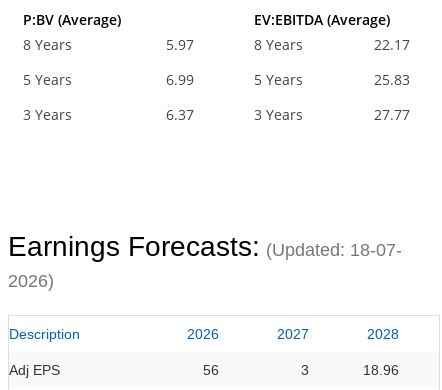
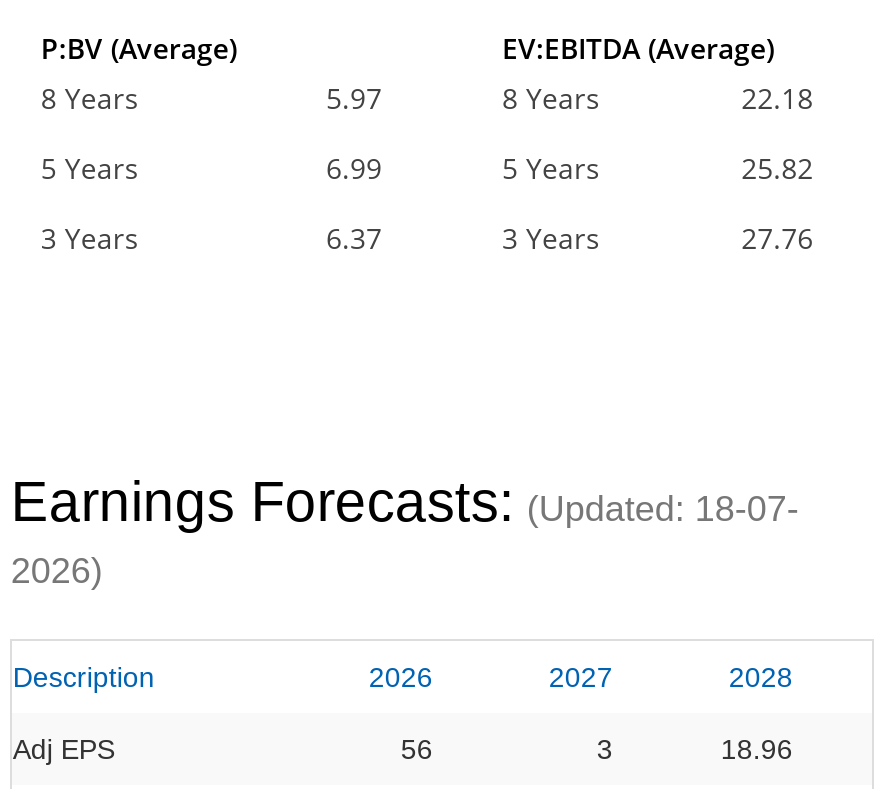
- 22.17
+ 22.18

- 25.83
+ 25.82

- 27.77
+ 27.76
